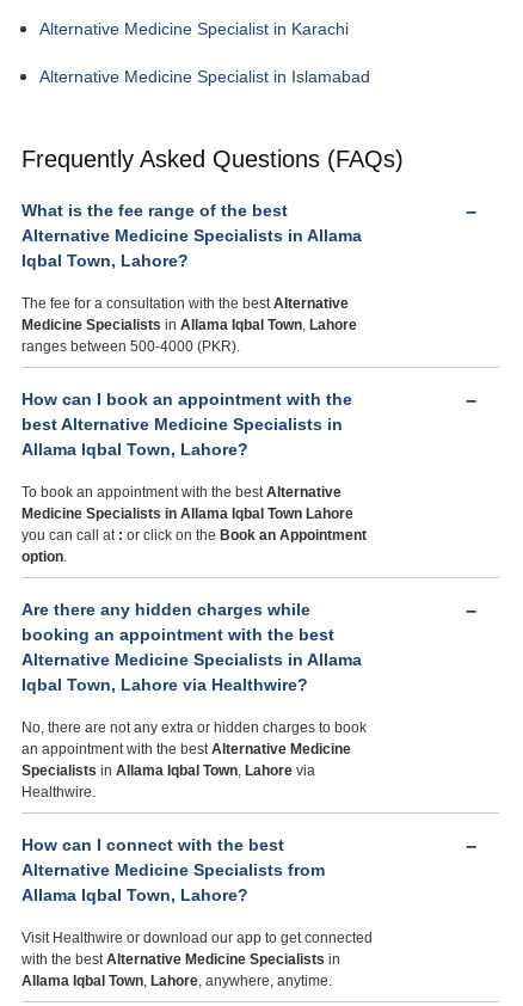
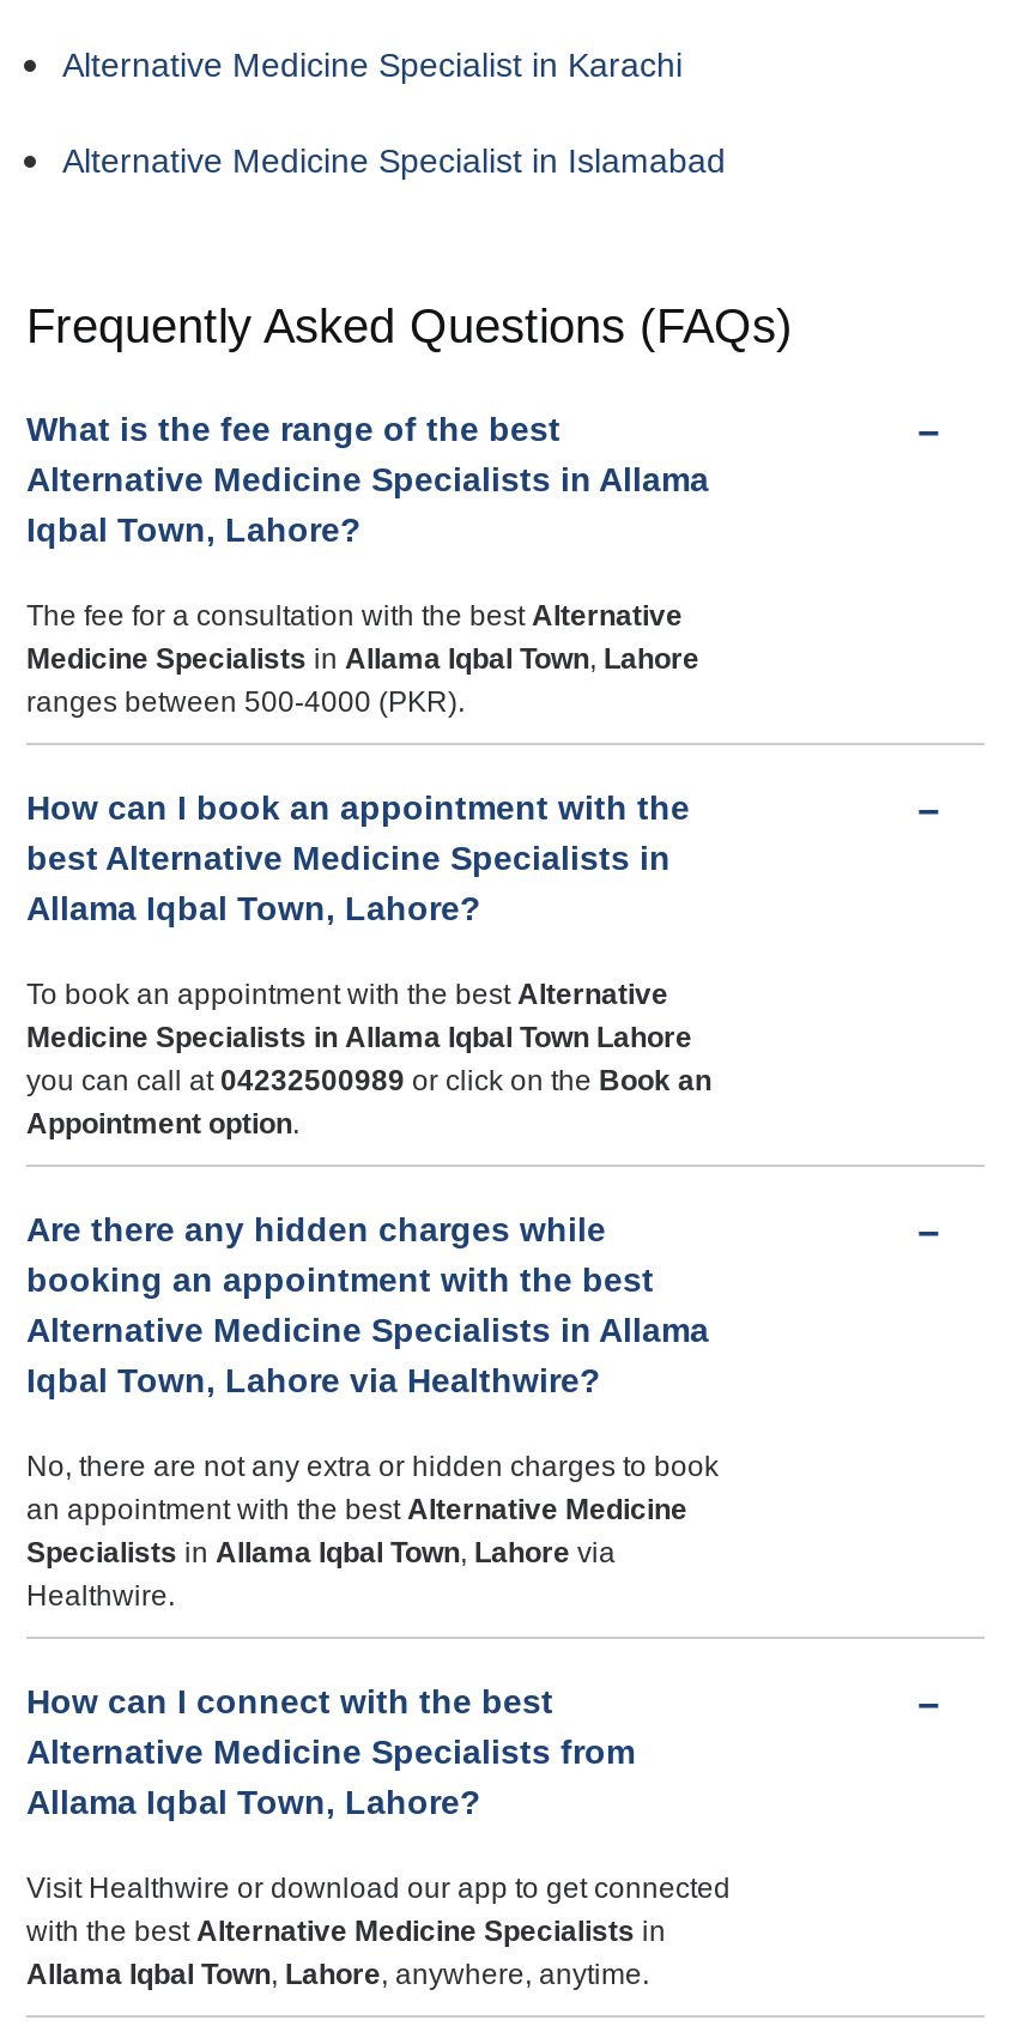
- you can call at: or click on the Book an Appointment
- option.
+ you can call at 04232500989 or click on the Book an
+ Appointment option.
